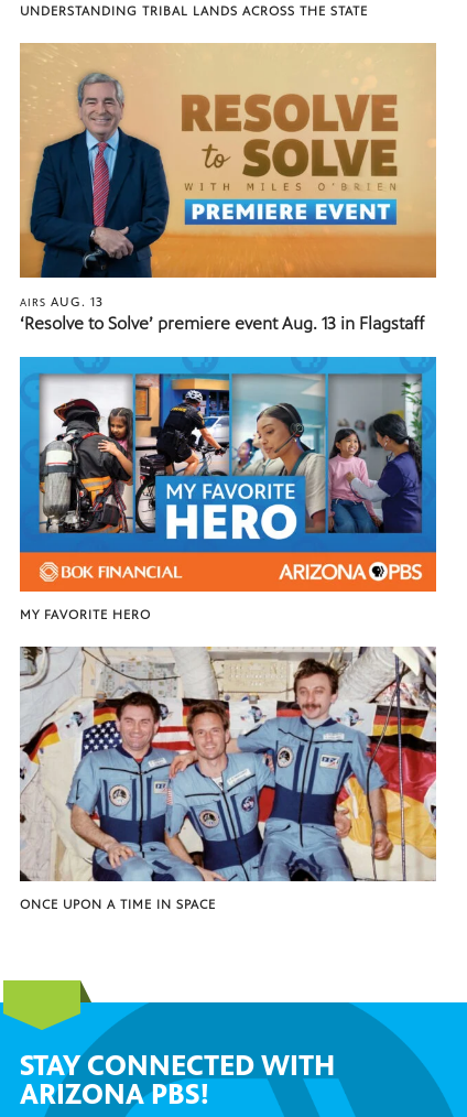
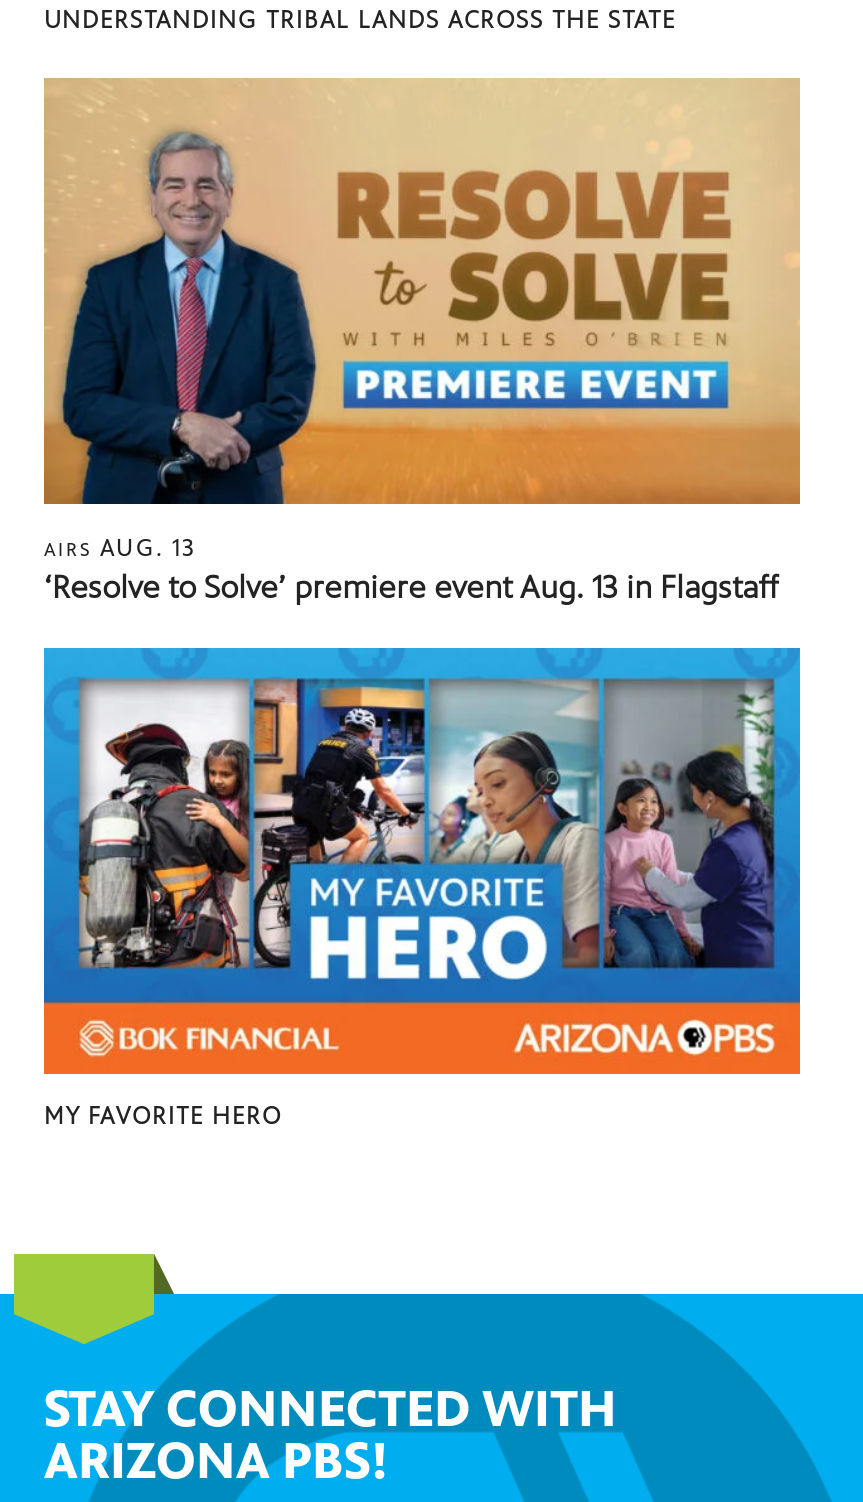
- [image]
- ONCE UPON A TIME IN SPACE
